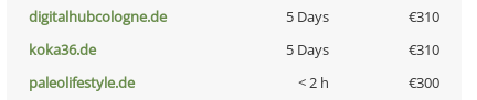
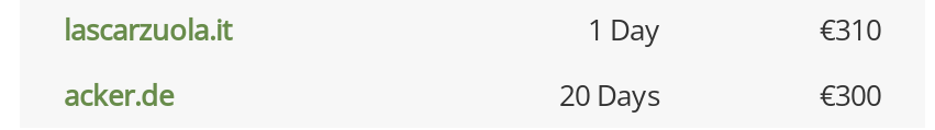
- digitalhubcologne.de
- 5 Days
+ lascarzuola.it
+ 1 Day

- koka36.de
- 5 Days
- €310
- paleolifestyle.de
- < 2 h
+ acker.de
+ 20 Days
